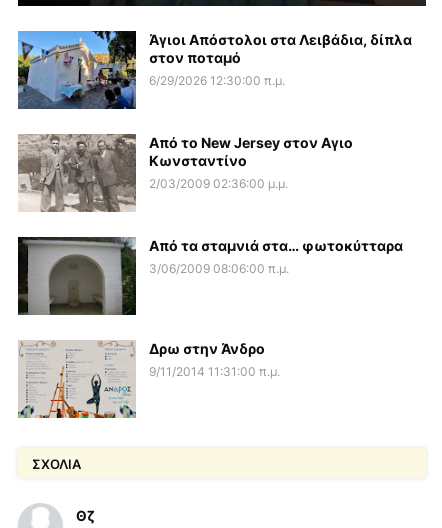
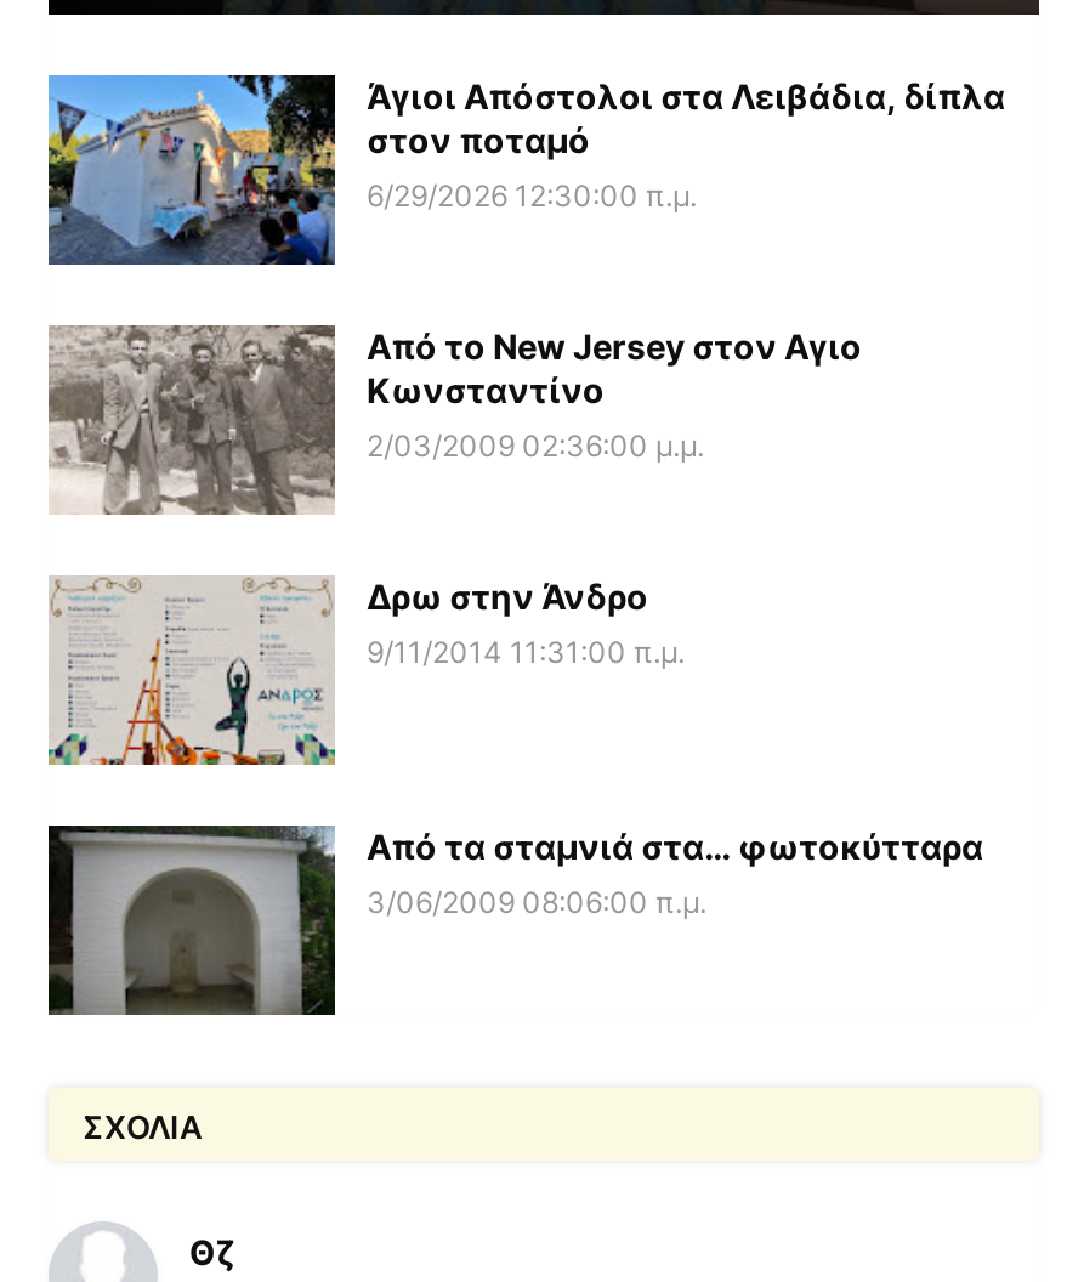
moved down: [image] | Από τα σταμνιά στα… φωτοκύτταρα | 3/06/2009 08:06:00 π.μ.

moved up: [image] | Δρω στην Άνδρο | 9/11/2014 11:31:00 π.μ.
